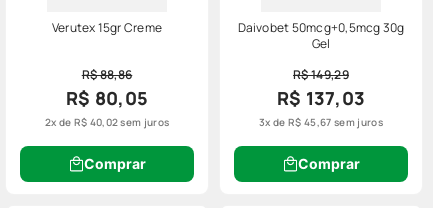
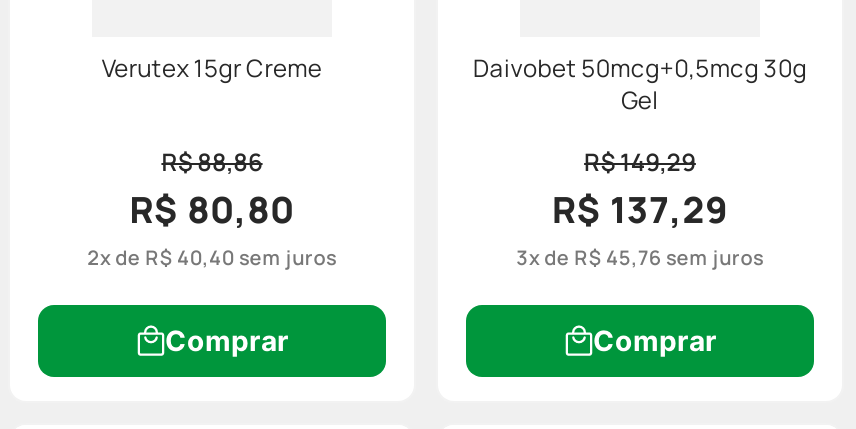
- R$ 80,05
+ R$ 80,80

- R$ 137,03
+ R$ 137,29

- 2x de R$ 40,02 sem juros
+ 2x de R$ 40,40 sem juros

- 3x de R$ 45,67 sem juros
+ 3x de R$ 45,76 sem juros
